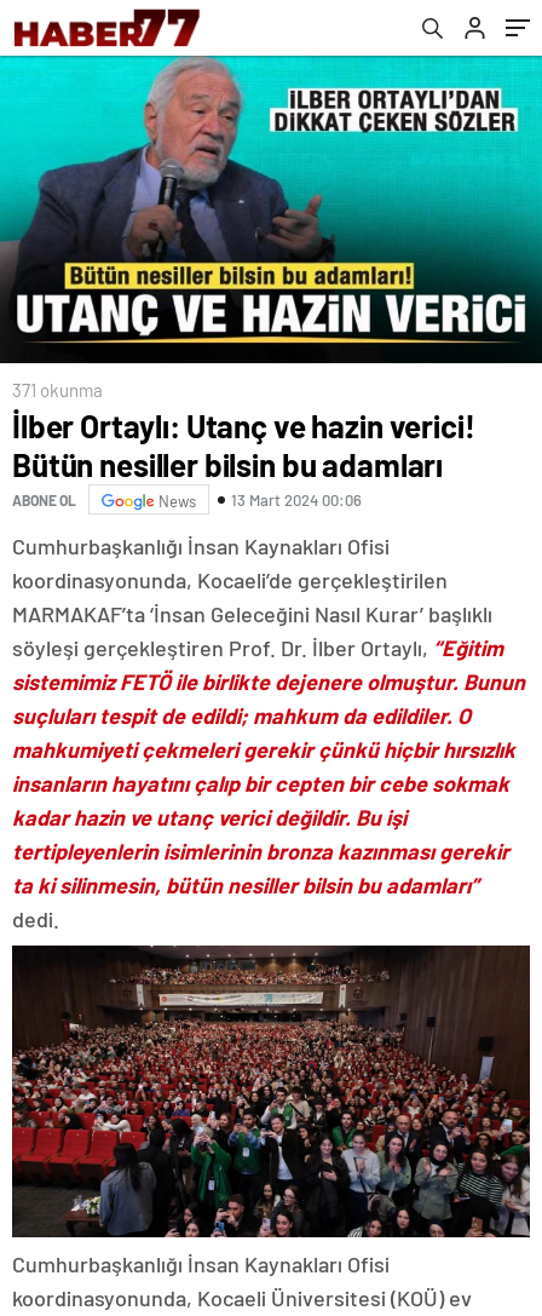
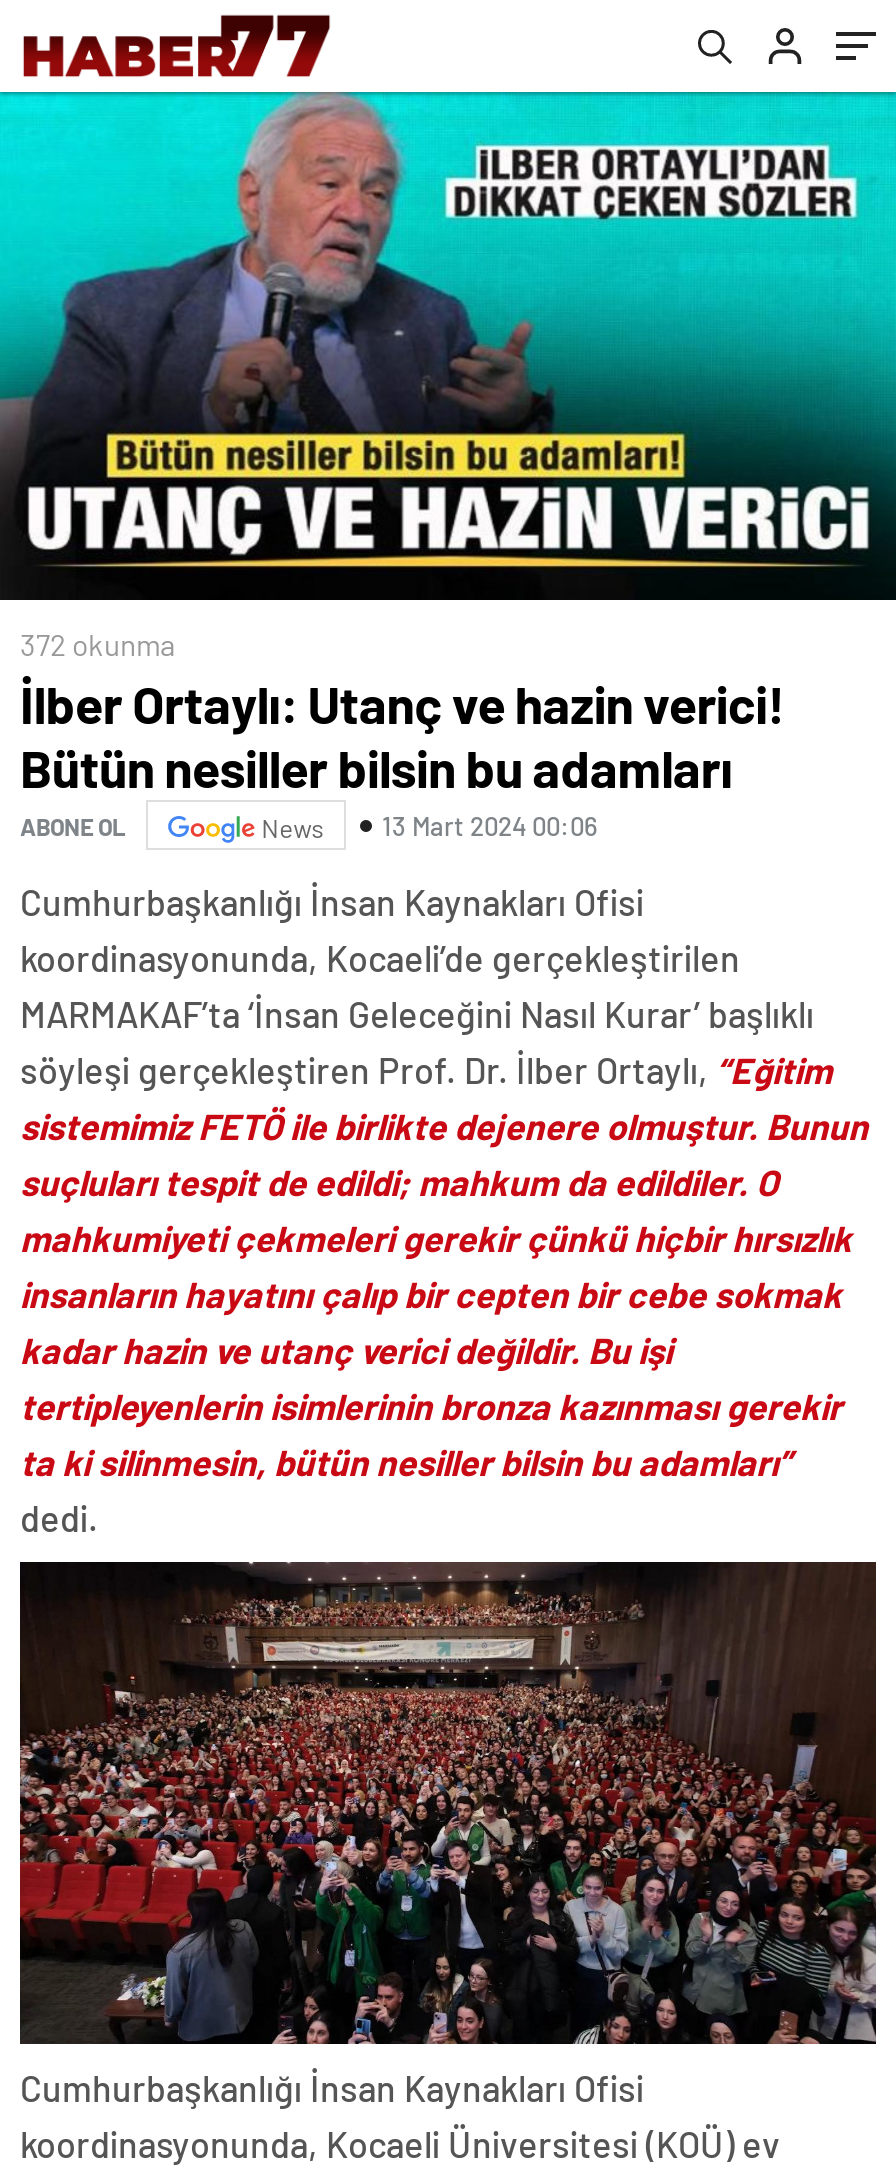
- 371 okunma
+ 372 okunma
